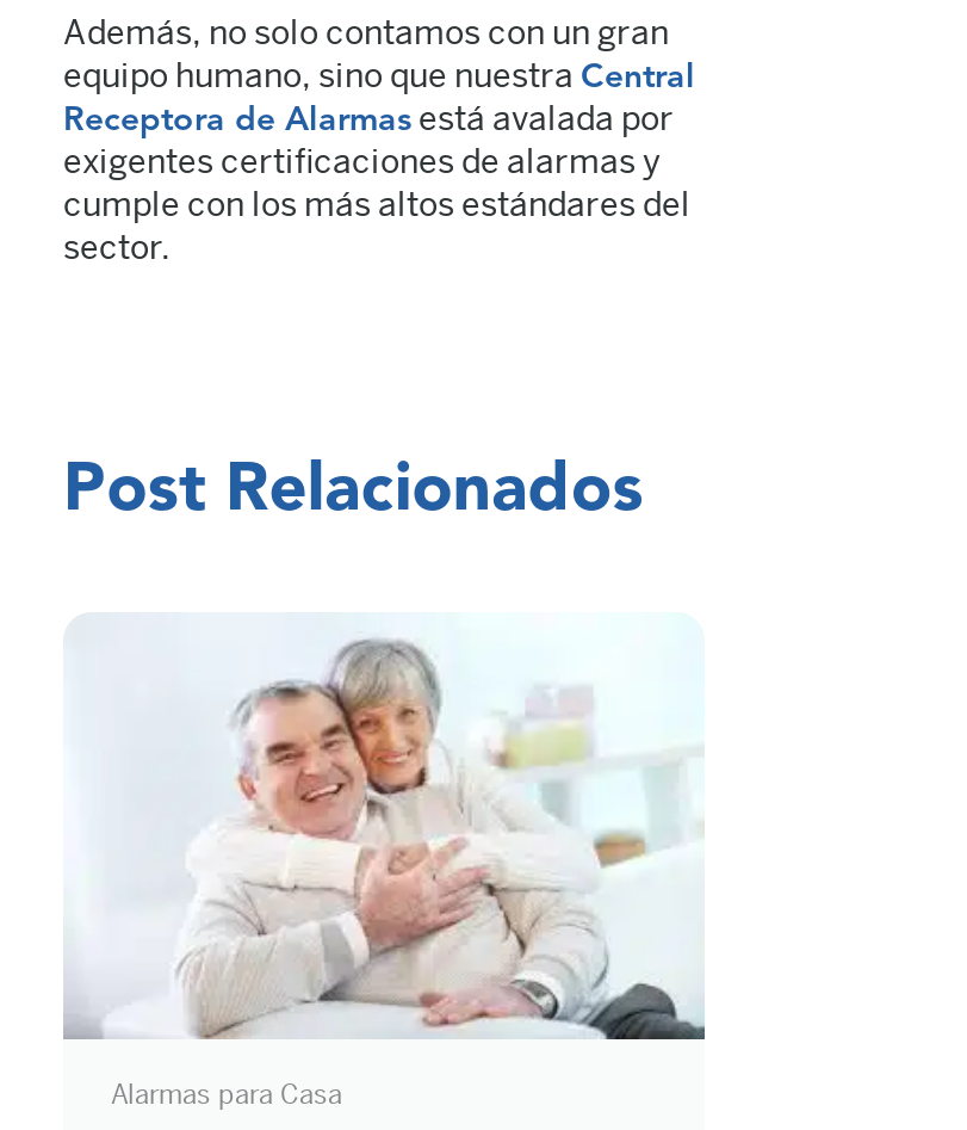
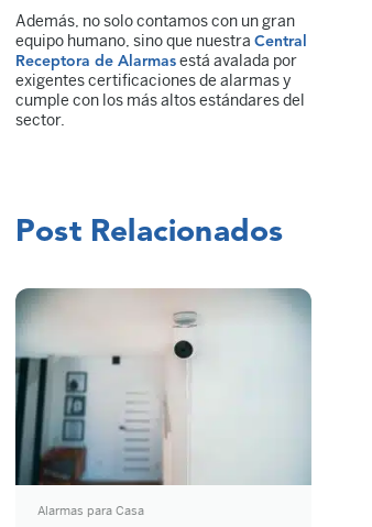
- [image]
+ [image]
